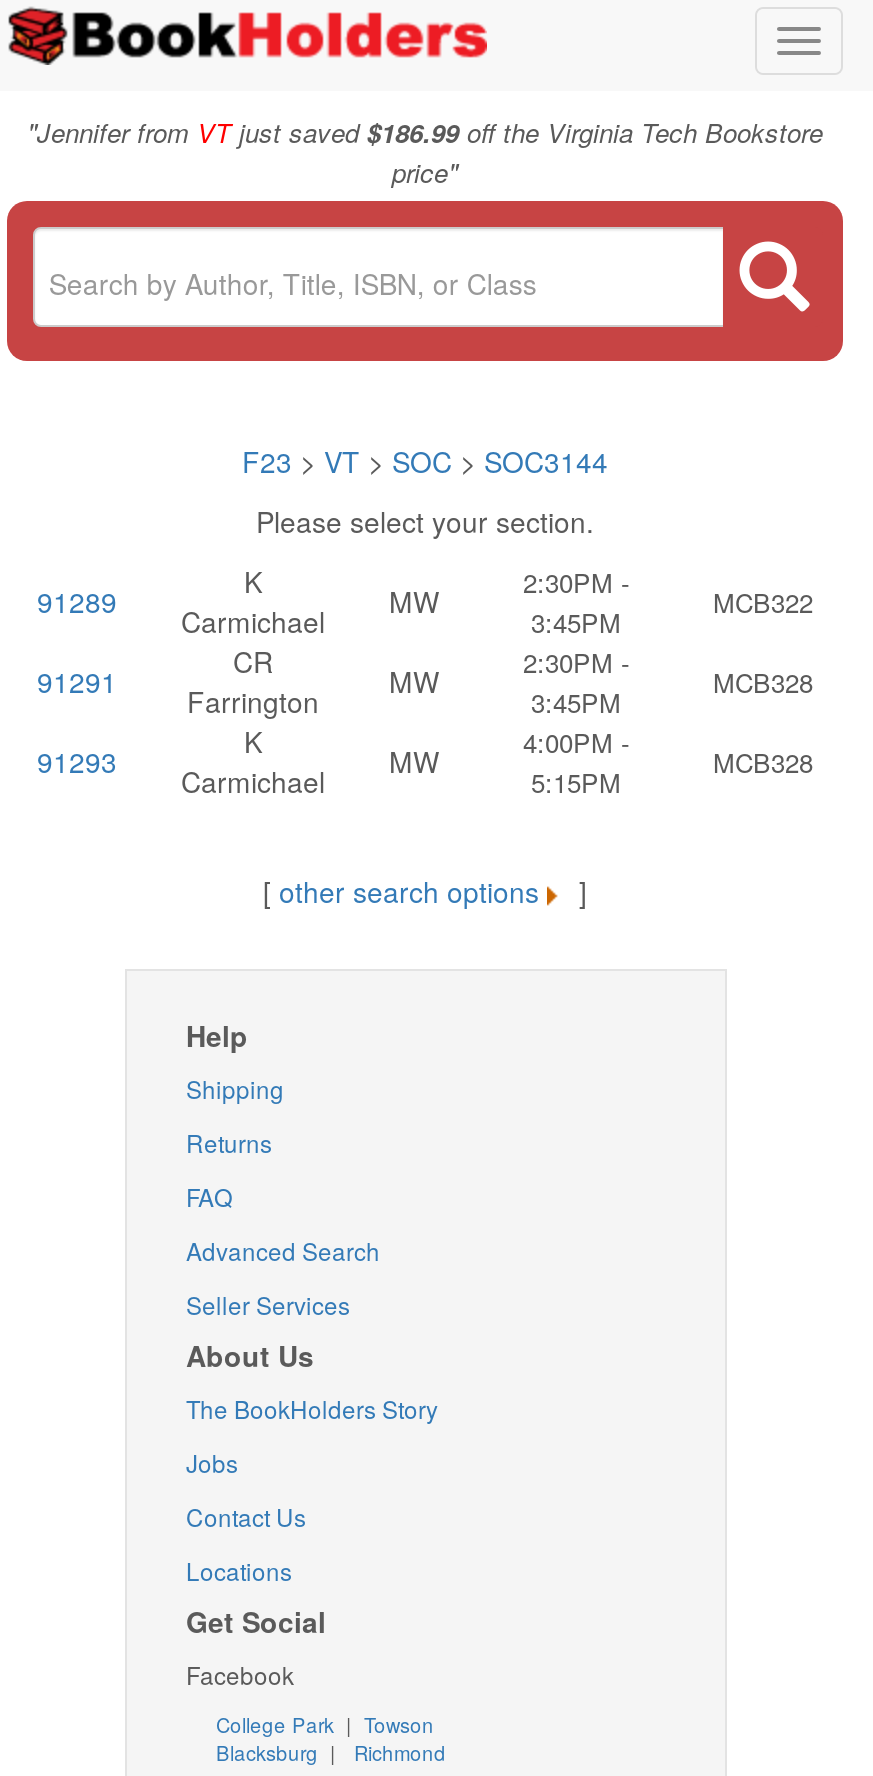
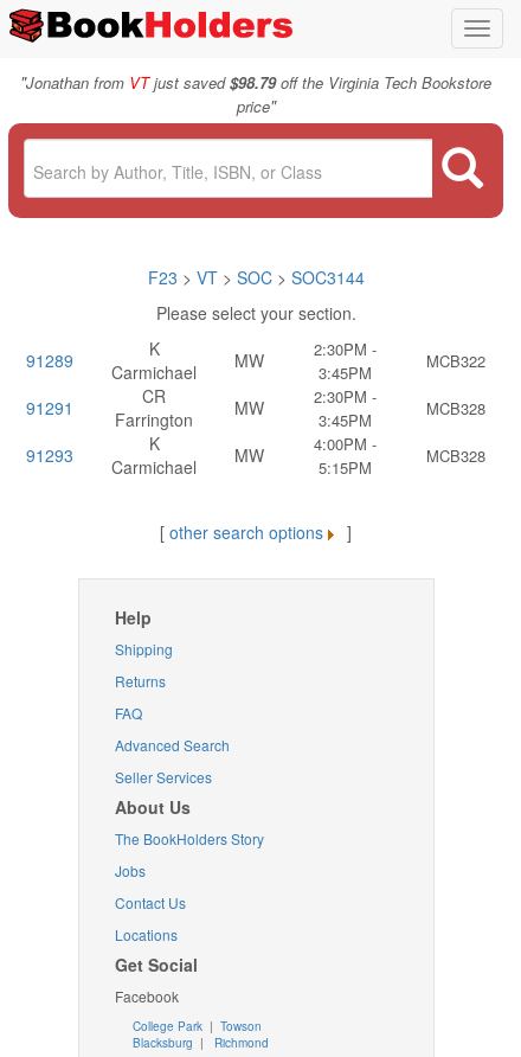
- "Jennifer from VT just saved$186.99 off the Virginia Tech Bookstore
+ "Jonathan from VT just saved$98.79 off the Virginia Tech Bookstore
